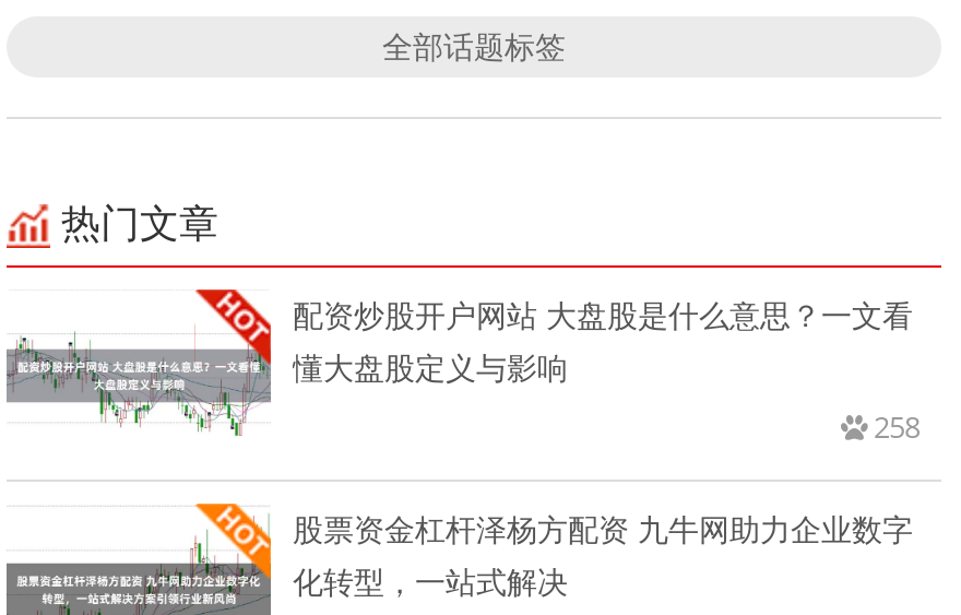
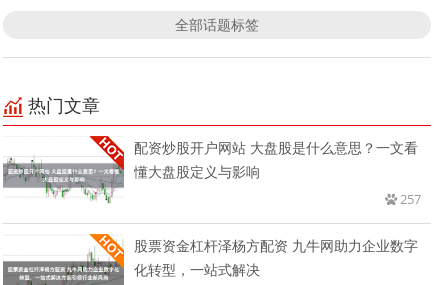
- 258
+ 257
